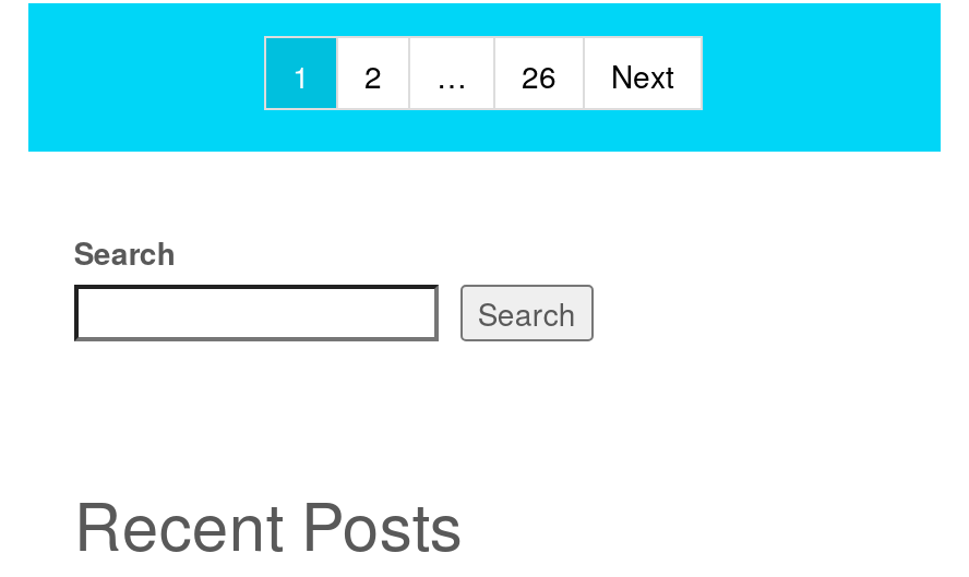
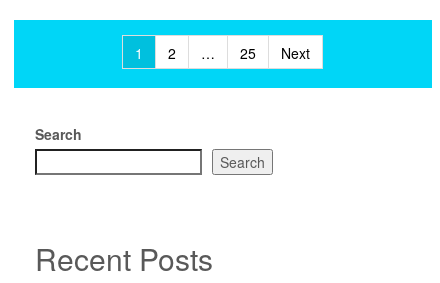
- 26
+ 25
